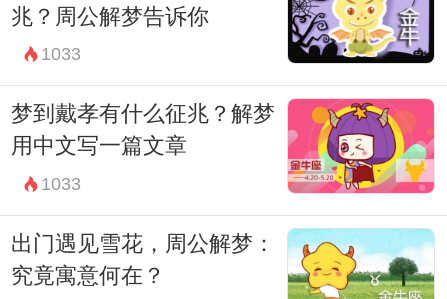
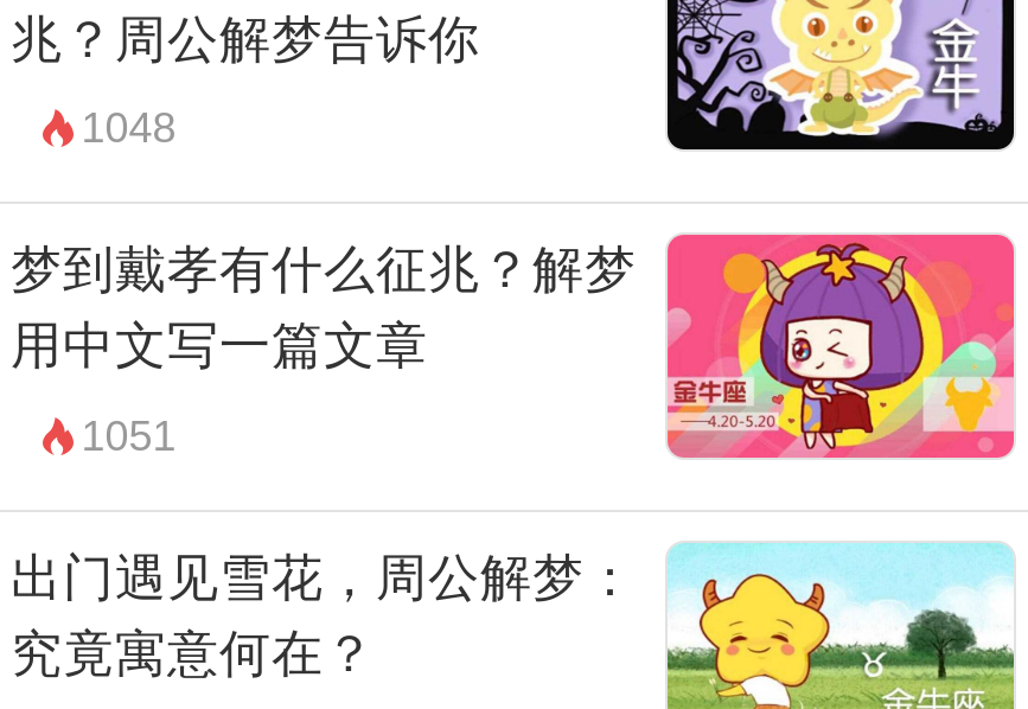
- 1033
+ 1048

- 1033
+ 1051
